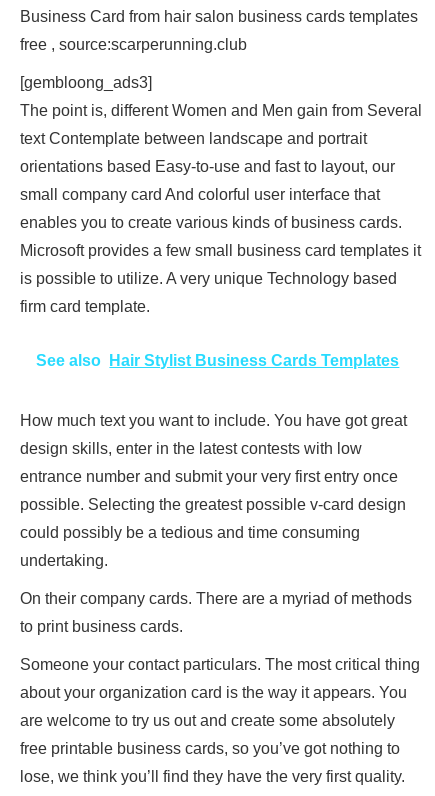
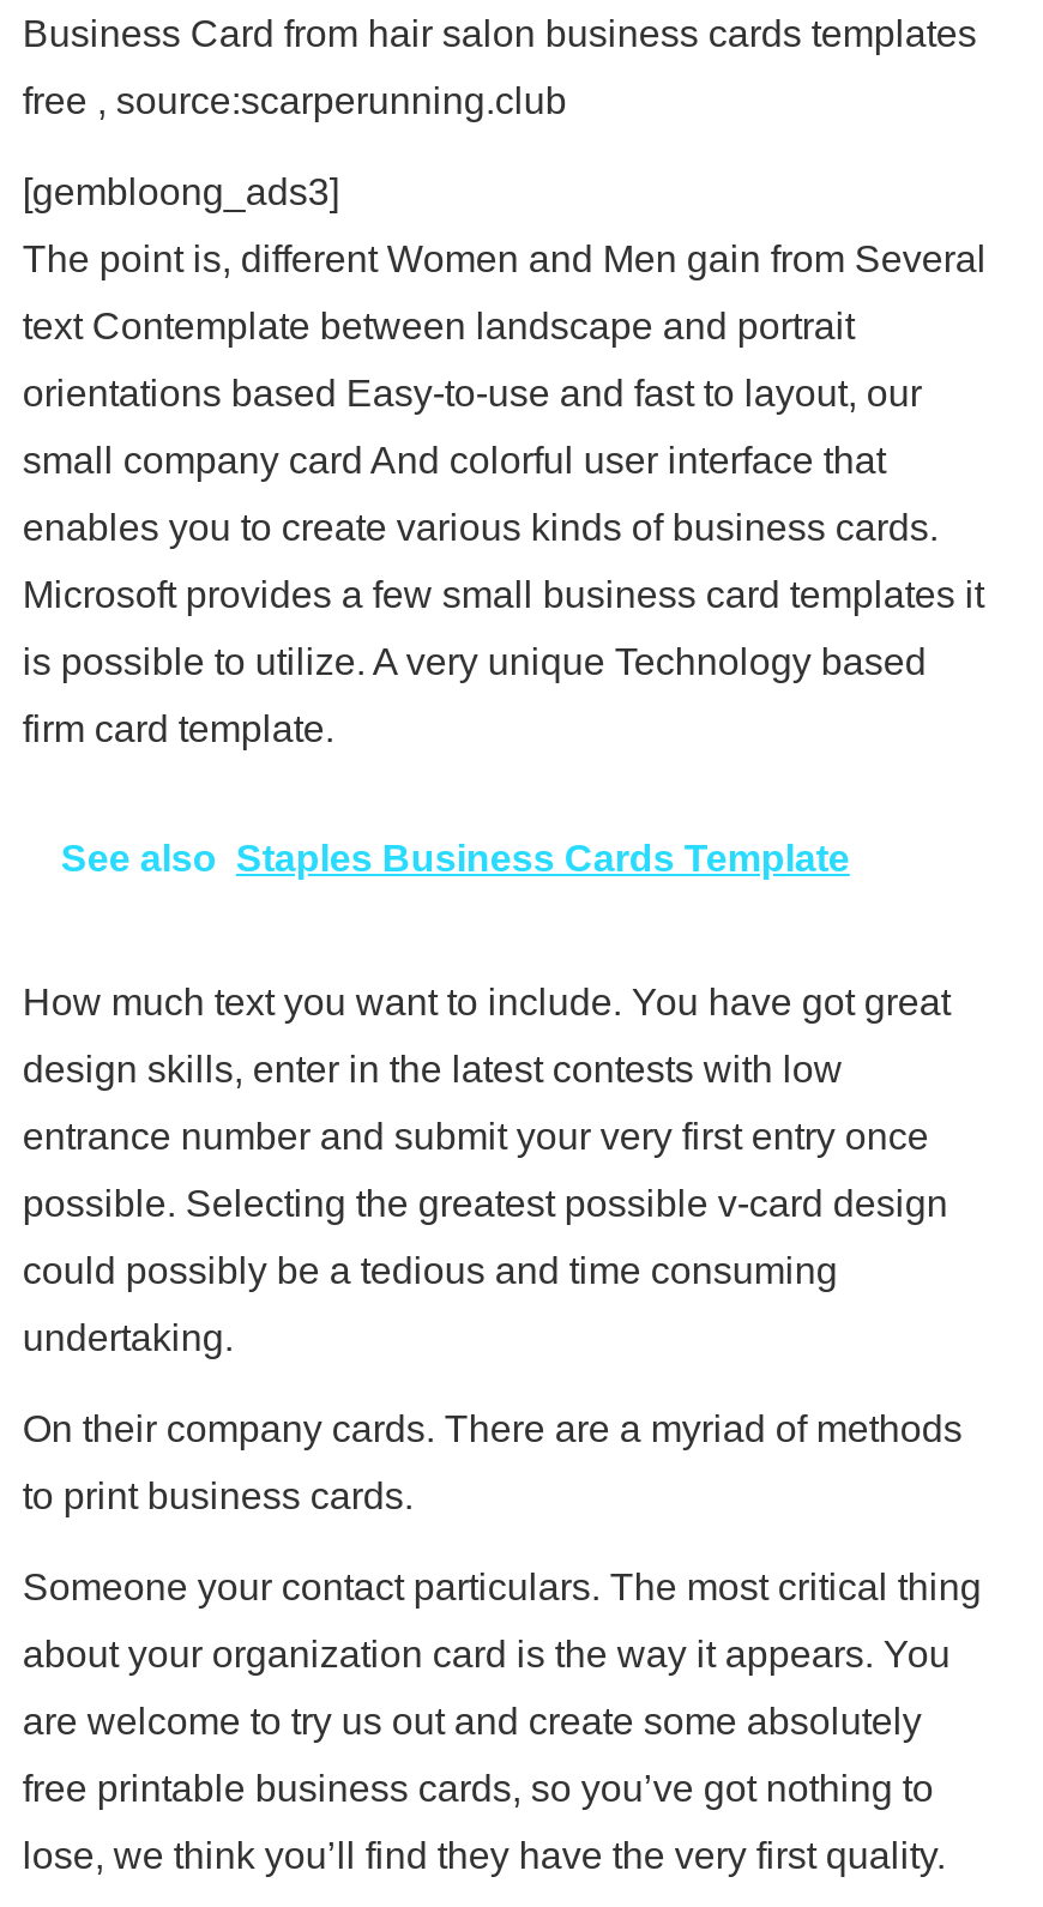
- See also Hair Stylist Business Cards Templates
+ See also Staples Business Cards Template
